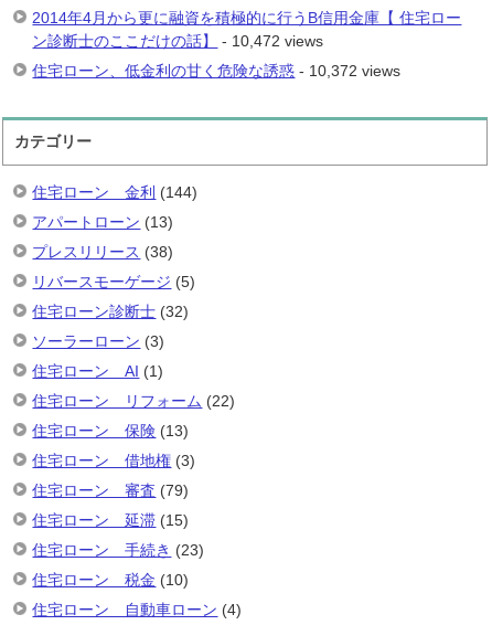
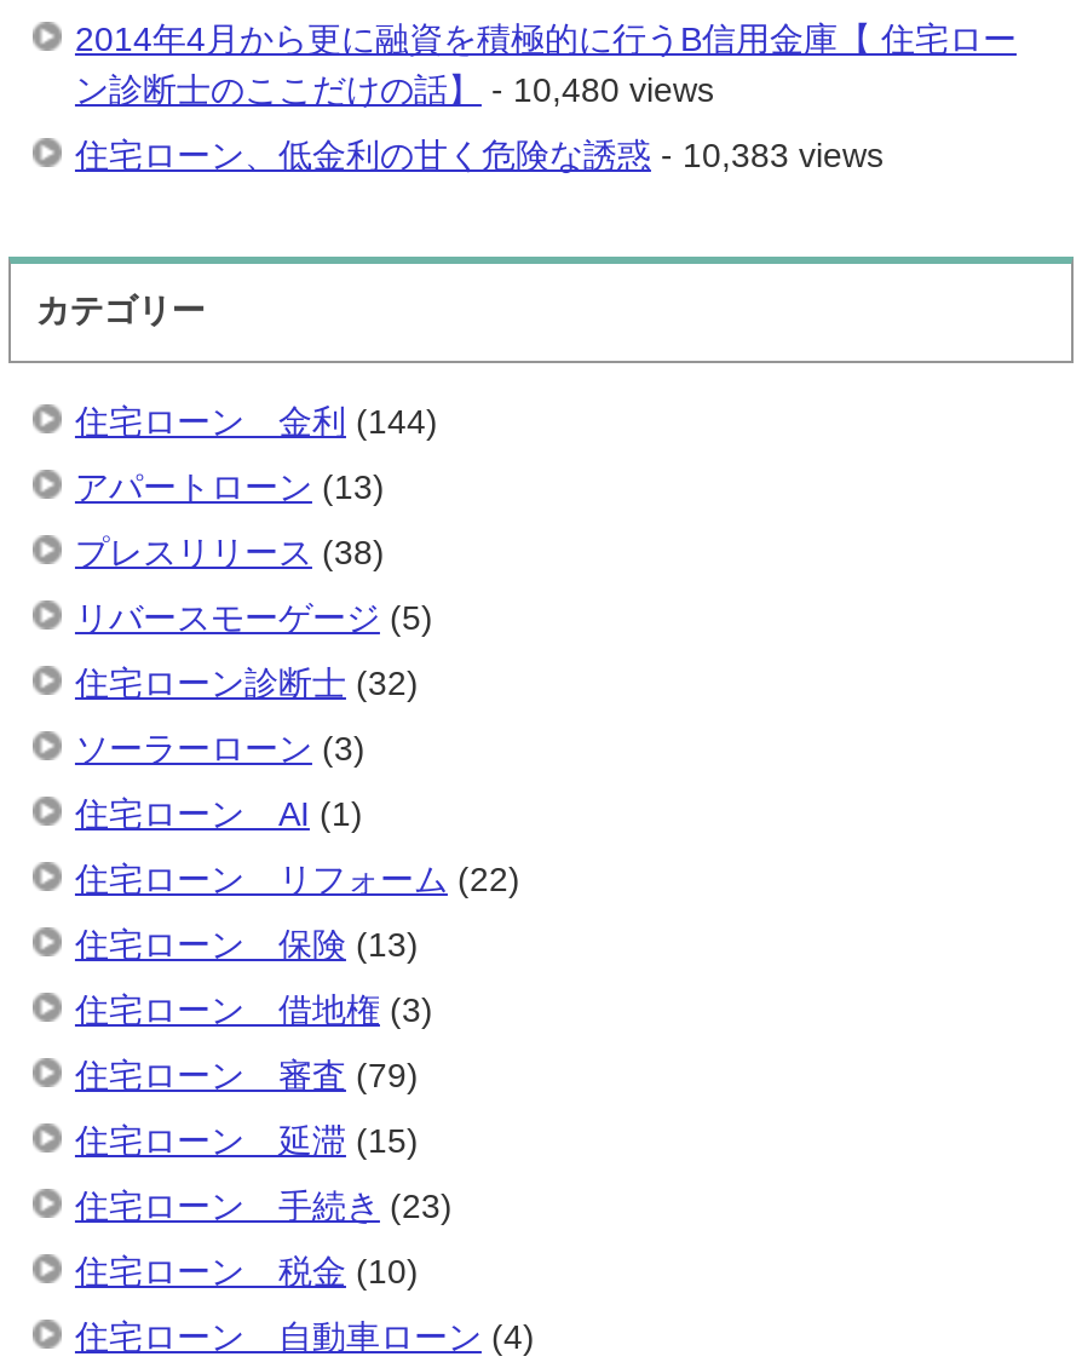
- ン診断士のここだけの話】- 10,472 views
+ ン診断士のここだけの話】- 10,480 views

- 住宅ローン、低金利の甘く危険な誘惑- 10,372 views
+ 住宅ローン、低金利の甘く危険な誘惑- 10,383 views
